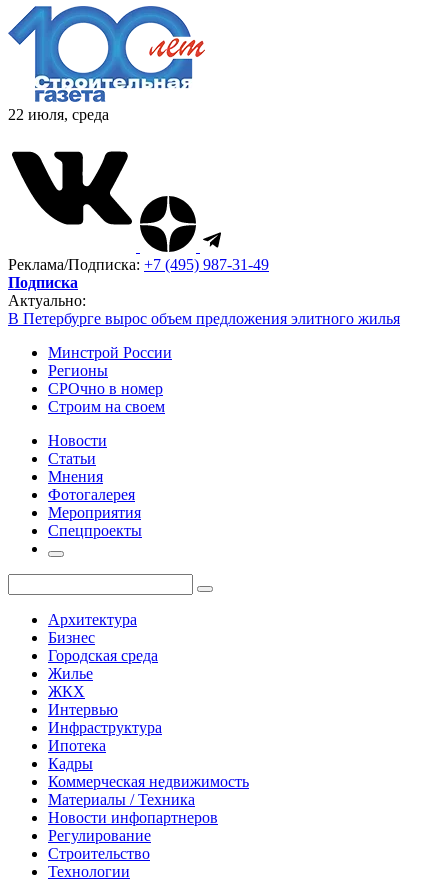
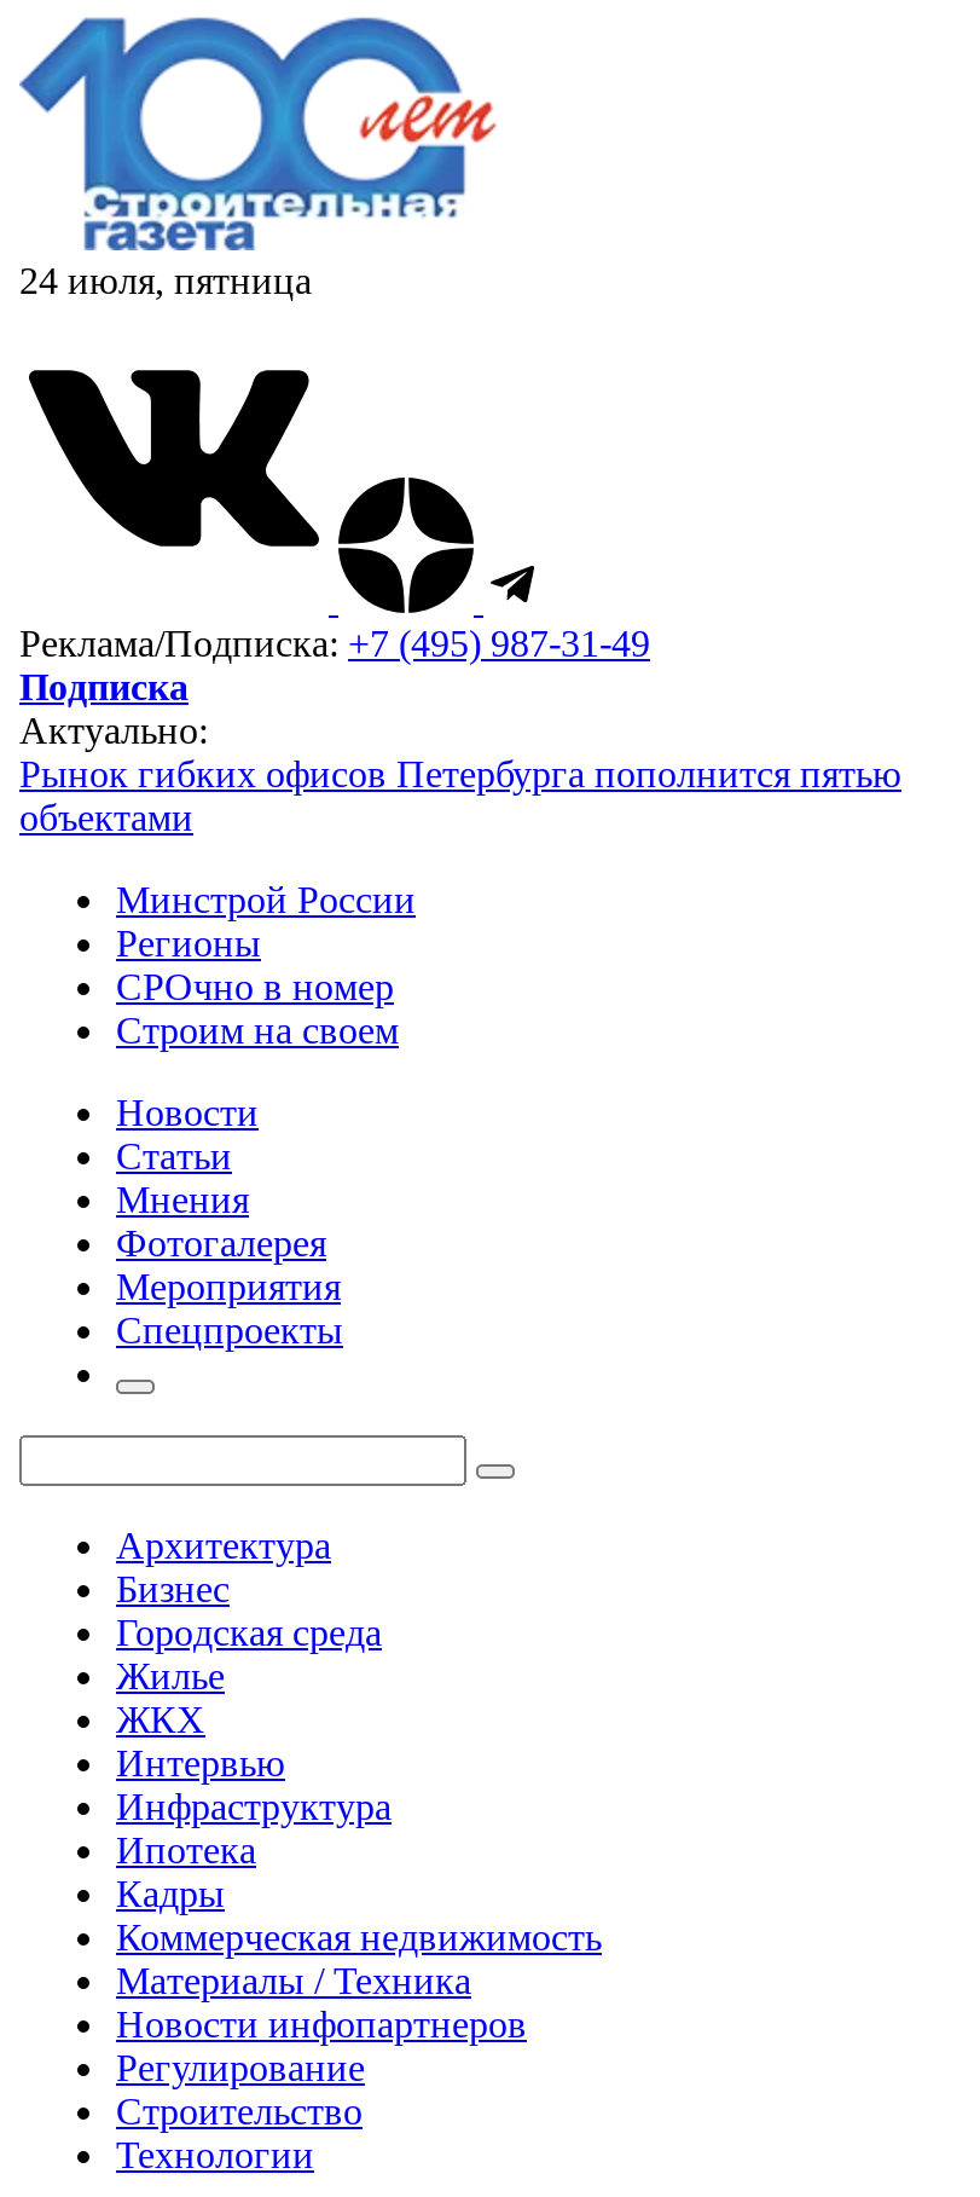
- 22 июля, среда
+ 24 июля, пятница

- В Петербурге вырос объем предложения элитного жилья
+ Рынок гибких офисов Петербурга пополнится пятью
+ объектами
